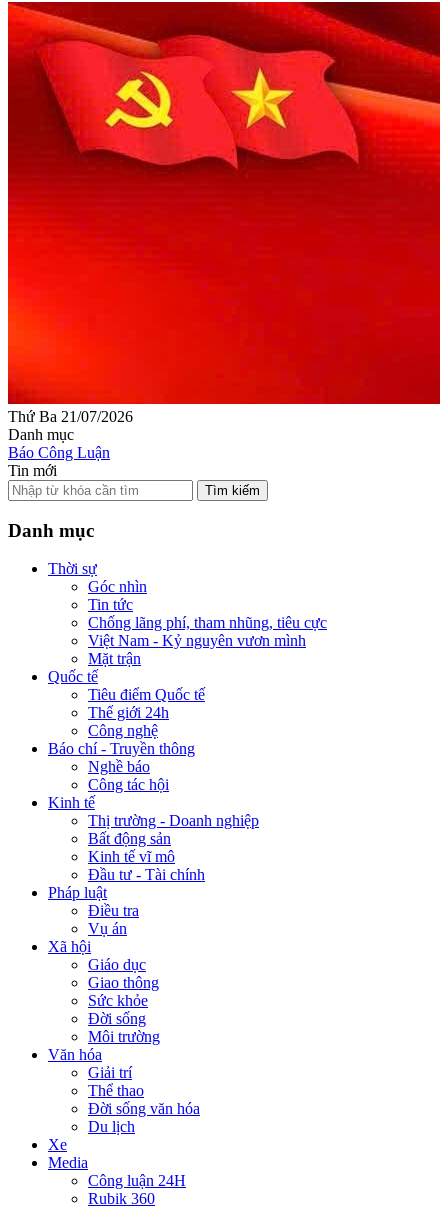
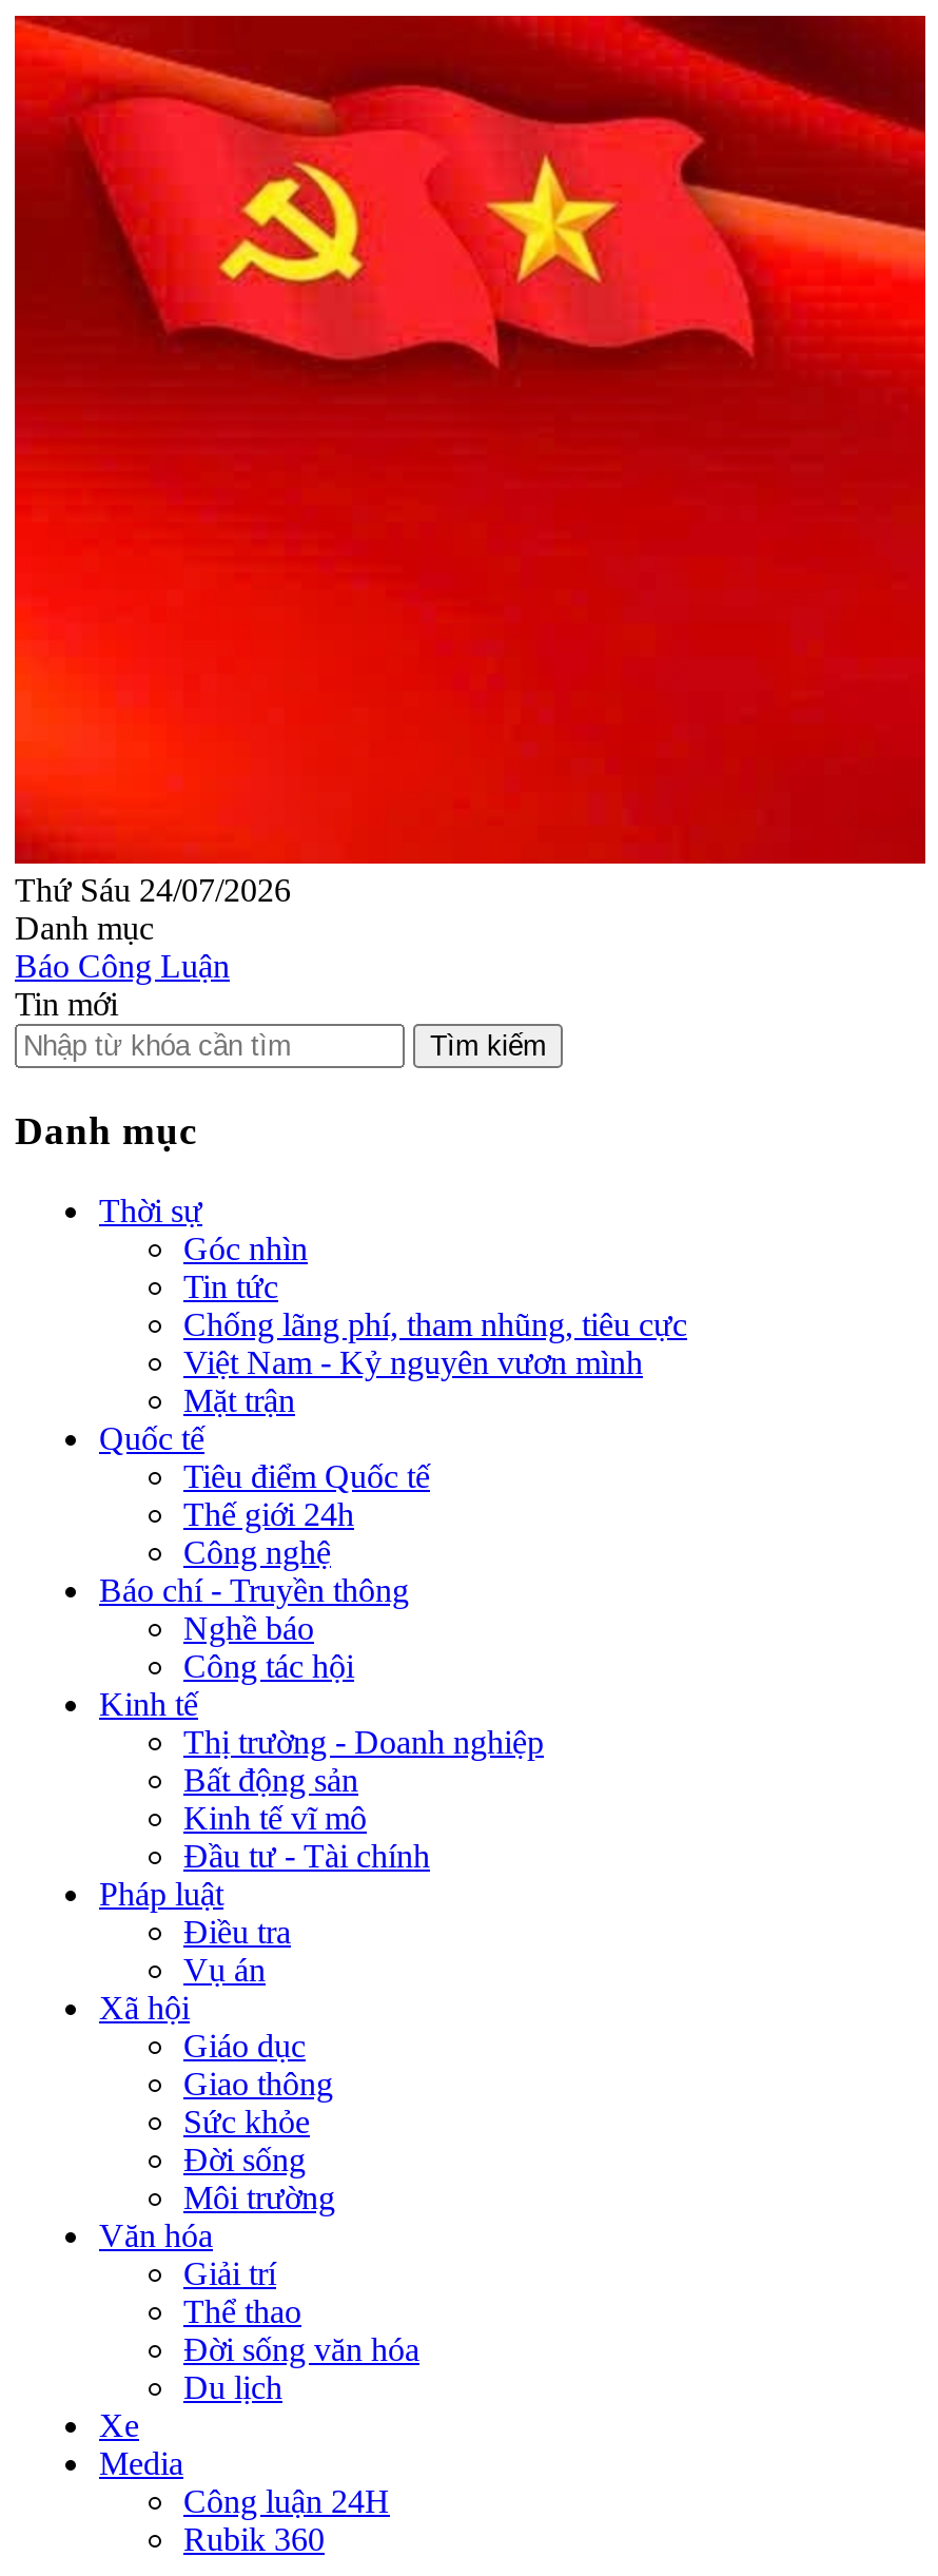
- Thứ Ba 21/07/2026
+ Thứ Sáu 24/07/2026
